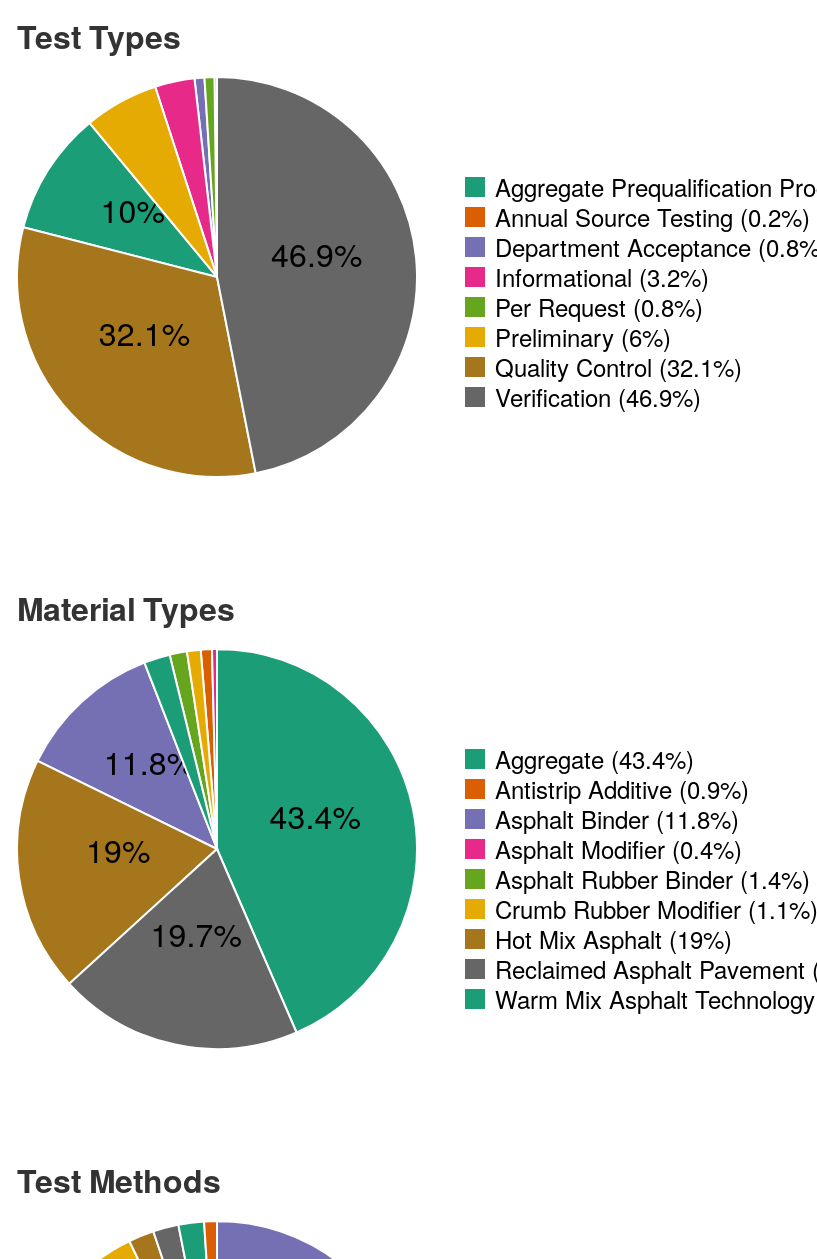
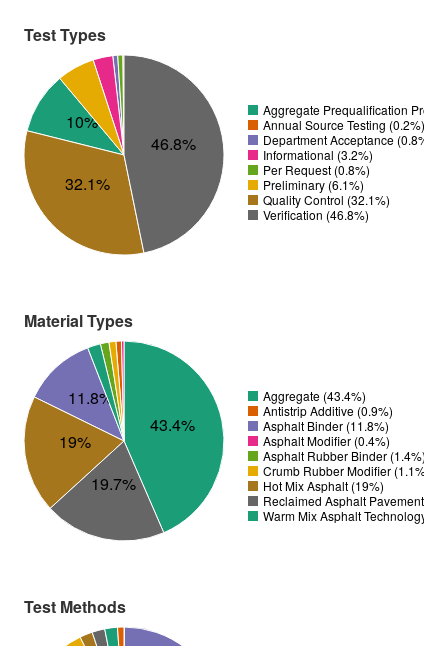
- 46.9%
+ 46.8%

- Preliminary (6%)
+ Preliminary (6.1%)

- Verification (46.9%)
+ Verification (46.8%)
